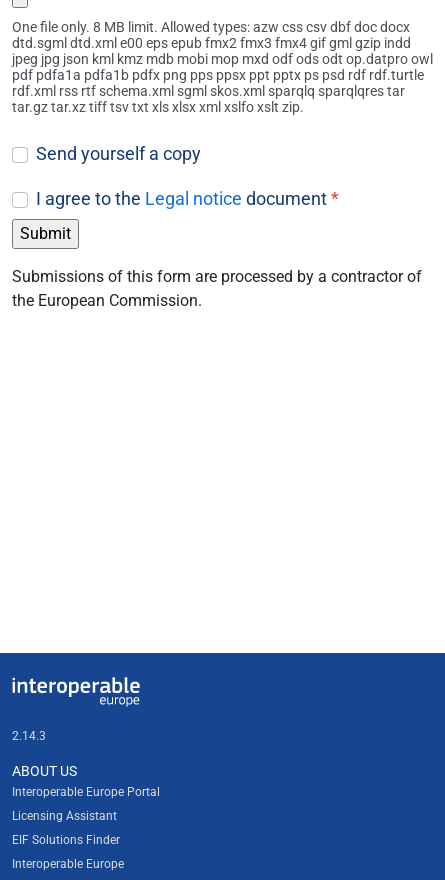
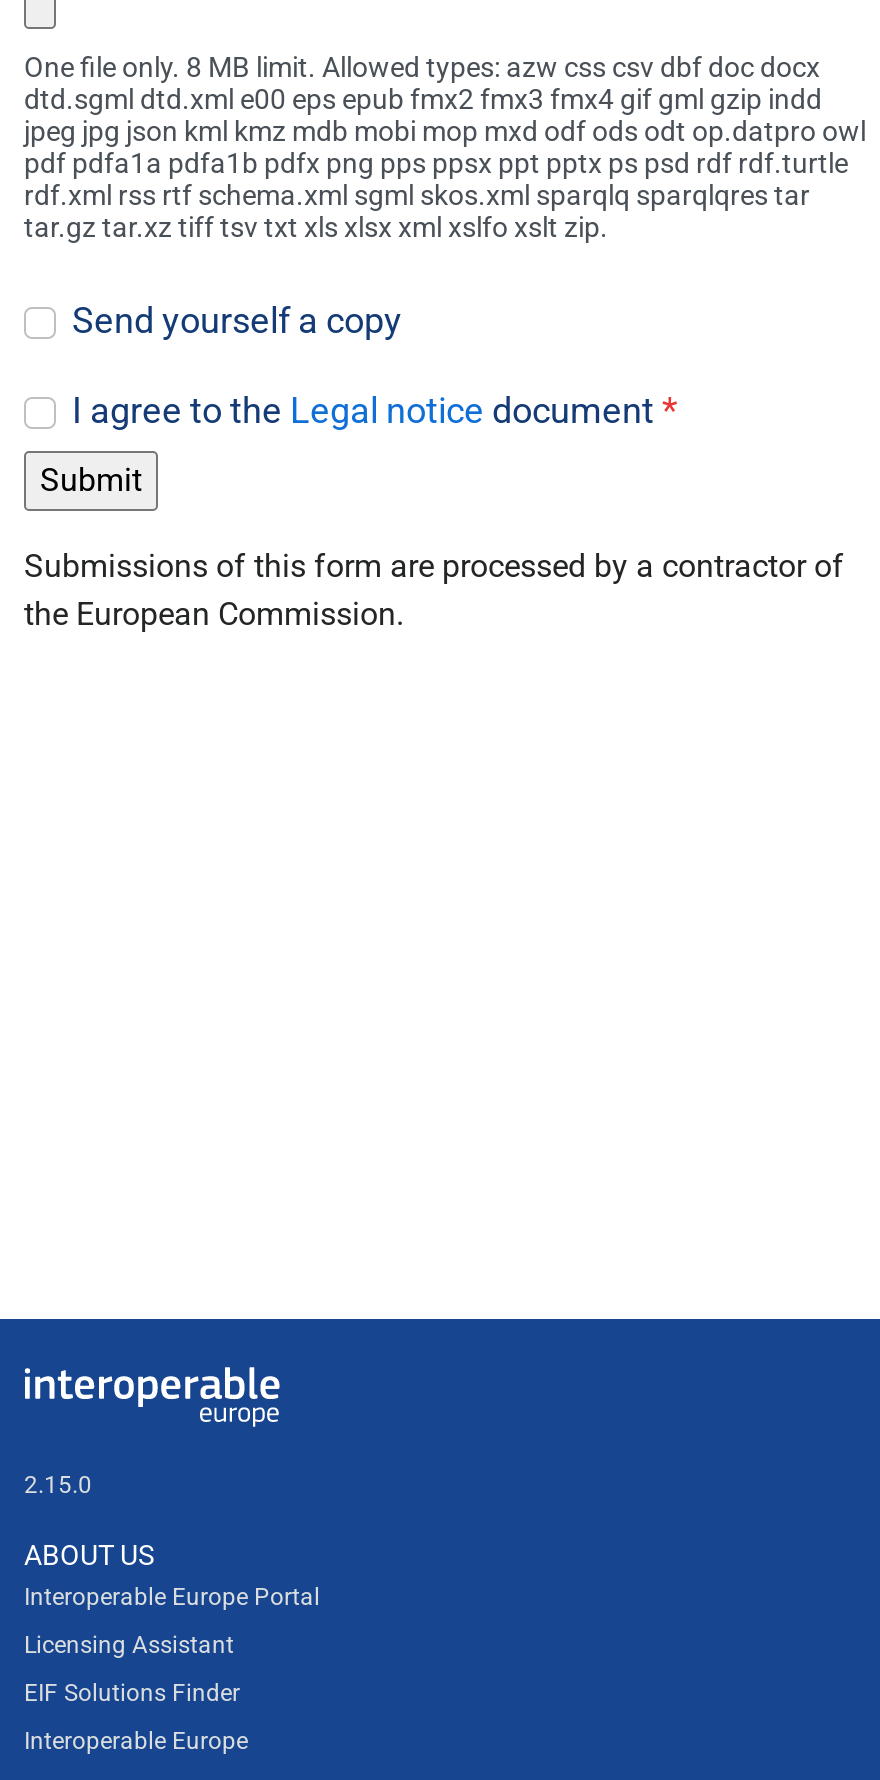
- 2.14.3
+ 2.15.0
